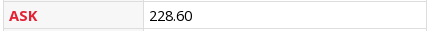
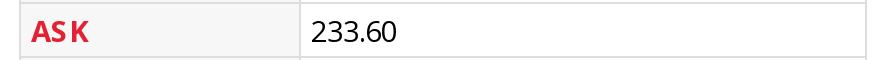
- 228.60
+ 233.60
